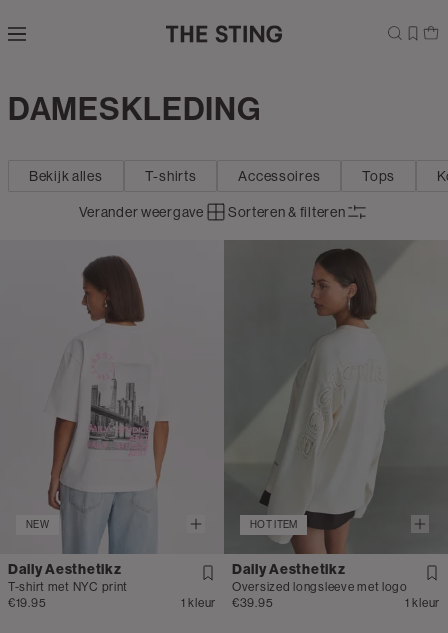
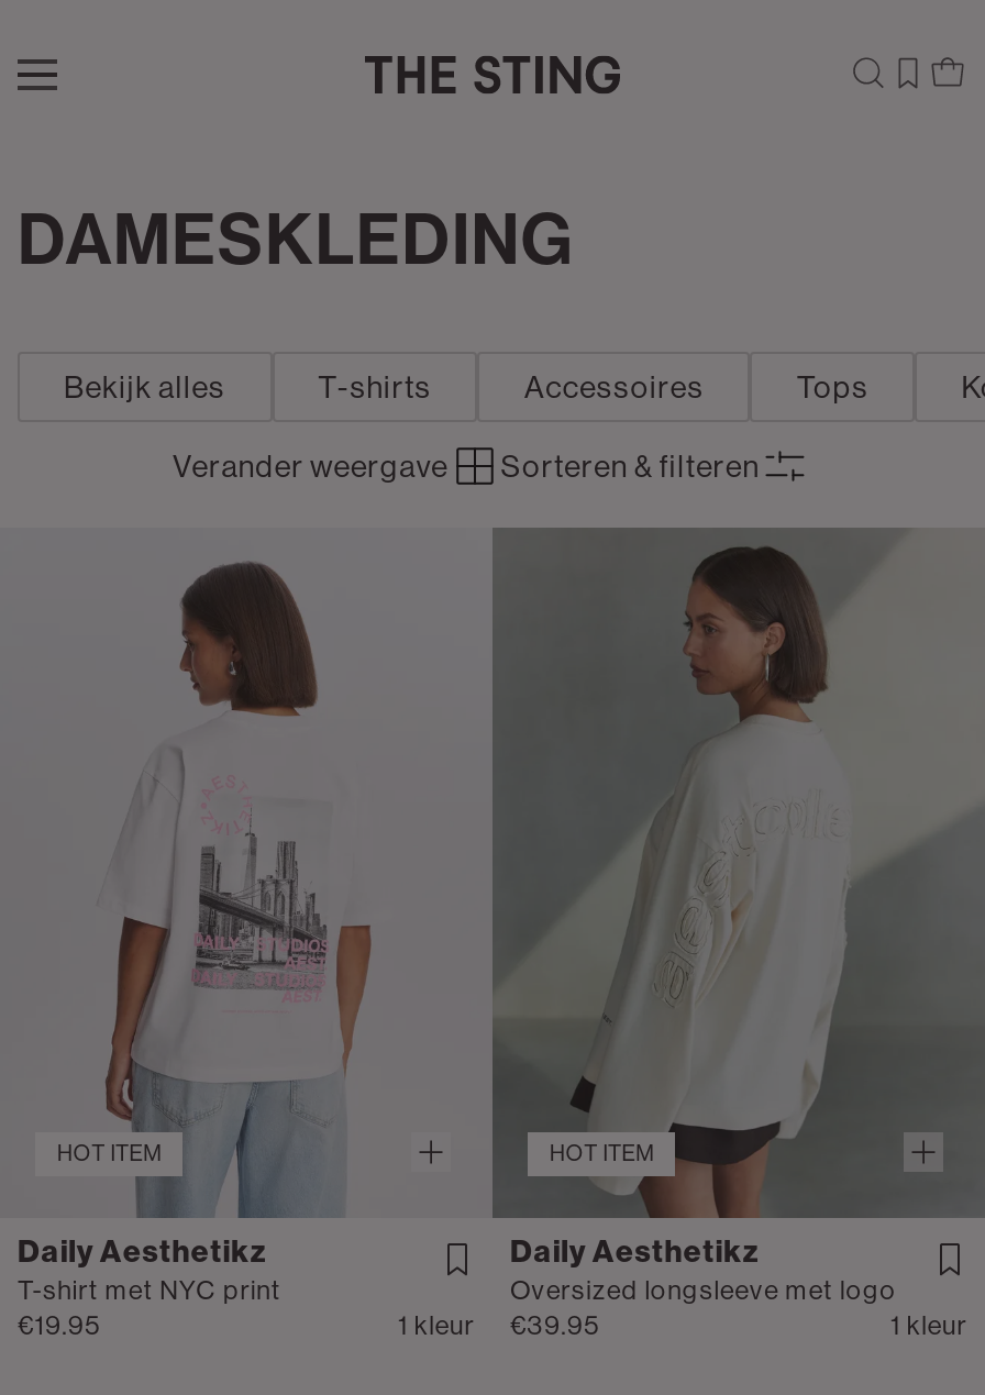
- NEW
+ HOT ITEM
